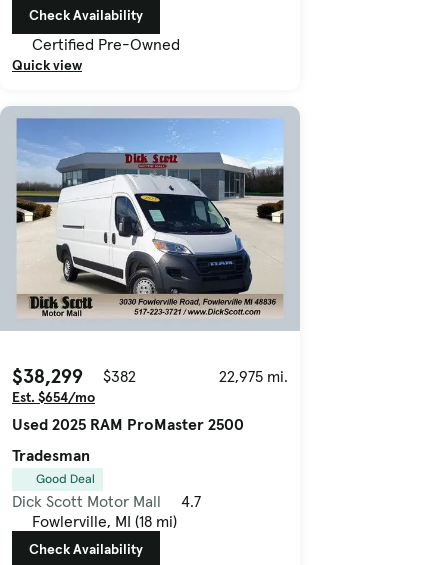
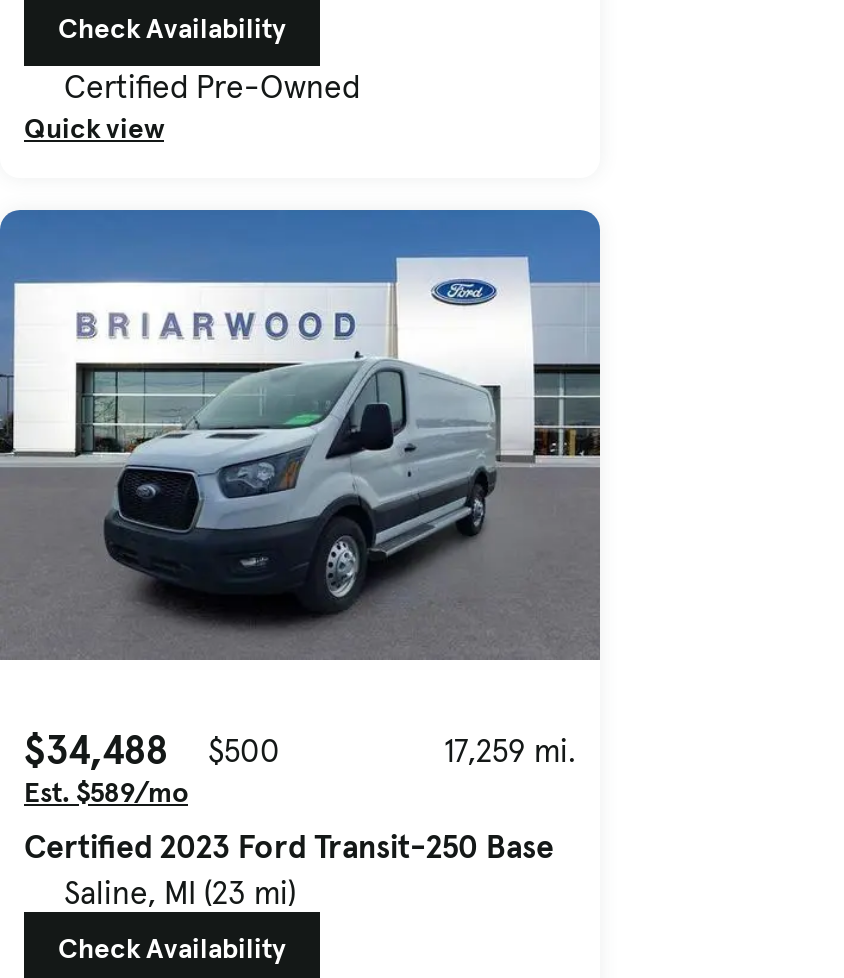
- [image]
- $38,299
- $382
- 22,975 mi.
- Est. $654/mo
- Used 2025 RAM ProMaster 2500
- Tradesman
- Good Deal
- Dick Scott Motor Mall
- 4.7
- Fowlerville, MI (18 mi)
+ [image]
+ $34,488
+ $500
+ 17,259 mi.
+ Est. $589/mo
+ Certified 2023 Ford Transit-250 Base
+ Saline, MI (23 mi)
